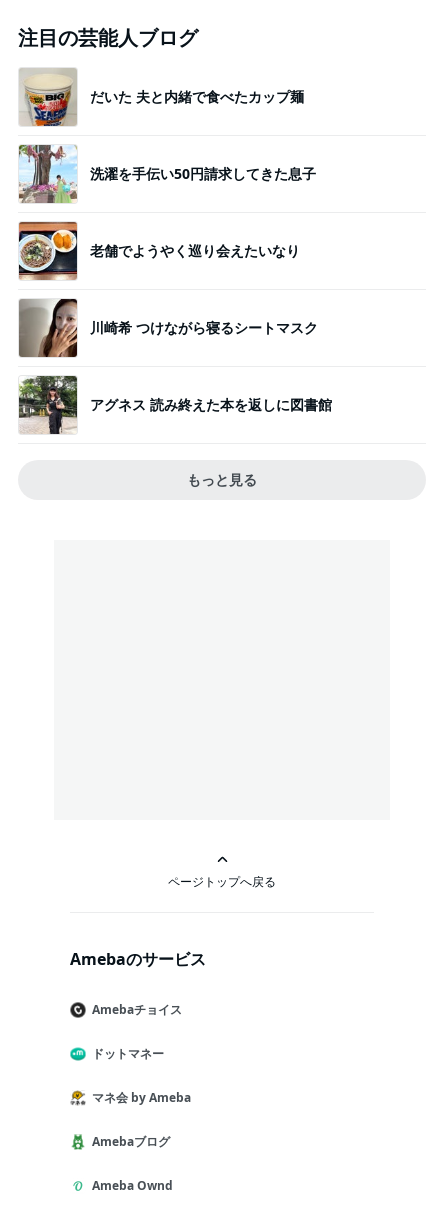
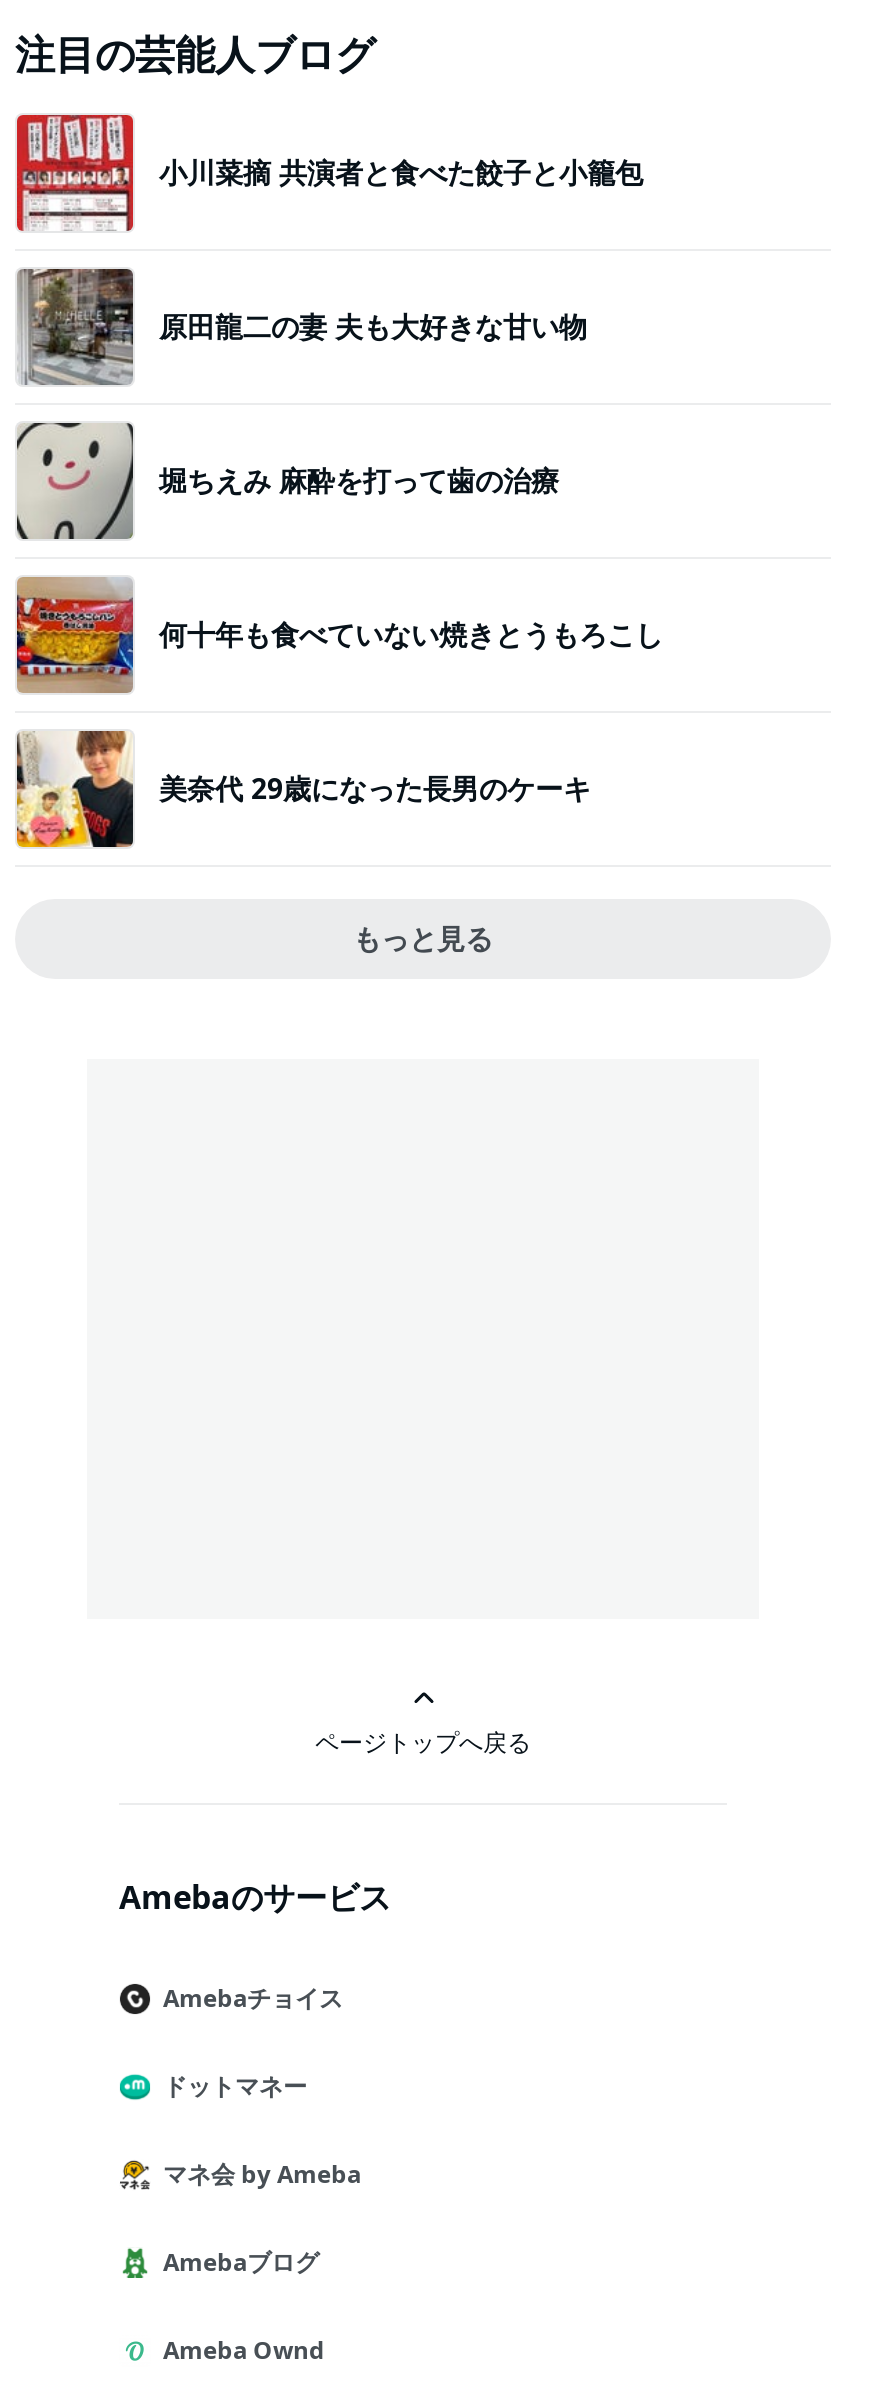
- [image]
- だいた 夫と内緒で食べたカップ麺
+ [image]
+ 小川菜摘 共演者と食べた餃子と小籠包

- [image]
- 洗濯を手伝い50円請求してきた息子
+ [image]
+ 原田龍二の妻 夫も大好きな甘い物

- [image]
- 老舗でようやく巡り会えたいなり
+ [image]
+ 堀ちえみ 麻酔を打って歯の治療

- [image]
- 川崎希 つけながら寝るシートマスク
+ [image]
+ 何十年も食べていない焼きとうもろこし

- [image]
- アグネス 読み終えた本を返しに図書館
+ [image]
+ 美奈代 29歳になった長男のケーキ
